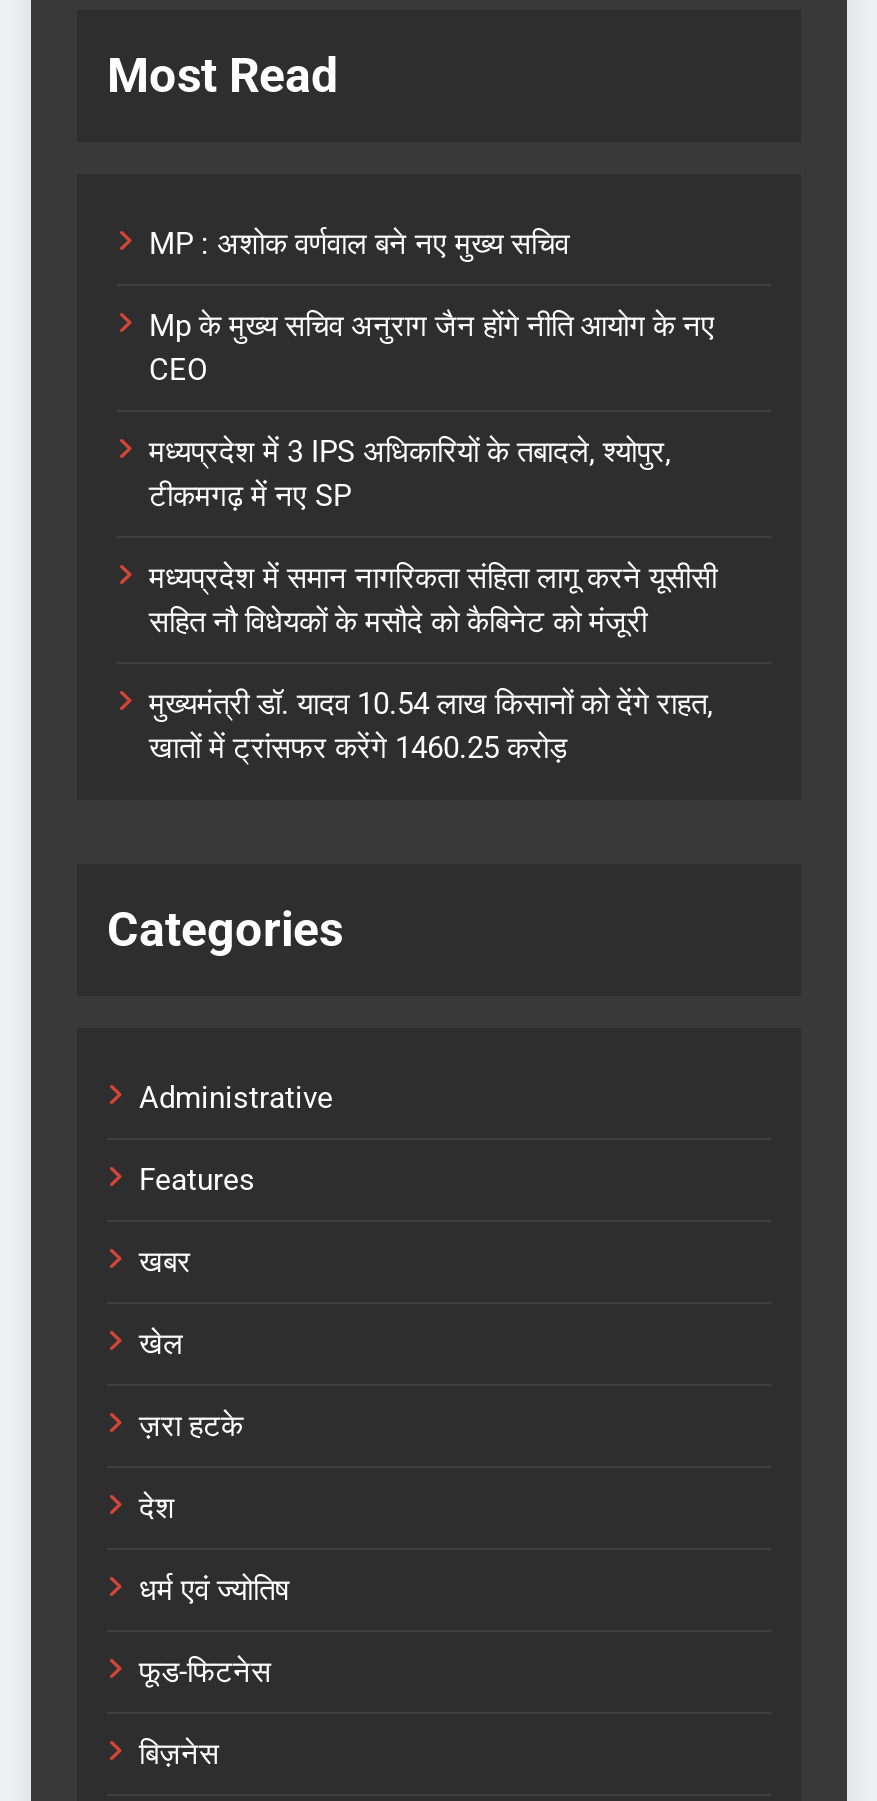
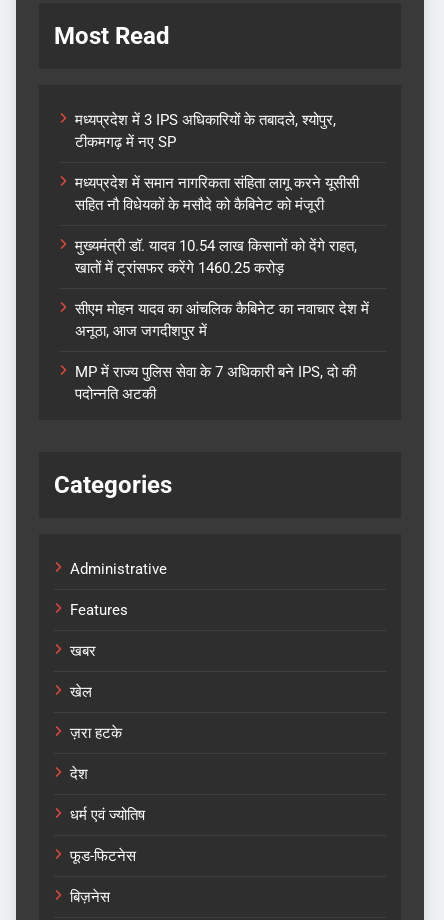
- MP : अशोक वर्णवाल बने नए मुख्य सचिव
- Mp के मुख्य सचिव अनुराग जैन होंगे नीति आयोग के नए
- CEO

moved up: मध्यप्रदेश में 3 IPS अधिकारियों के तबादले, श्योपुर, | टीकमगढ़ में नए SP | मध्यप्रदेश में समान नागरिकता संहिता लागू करने यूसीसी | सहित नौ विधेयकों के मसौदे को कैबिनेट को मंजूरी | मुख्यमंत्री डॉ. यादव 10.54 लाख किसानों को देंगे राहत, | खातों में ट्रांसफर करेंगे 1460.25 करोड़

+ सीएम मोहन यादव का आंचलिक कैबिनेट का नवाचार देश में
+ अनूठा, आज जगदीशपुर में
+ MP में राज्य पुलिस सेवा के 7 अधिकारी बने IPS, दो की
+ पदोन्नति अटकी
